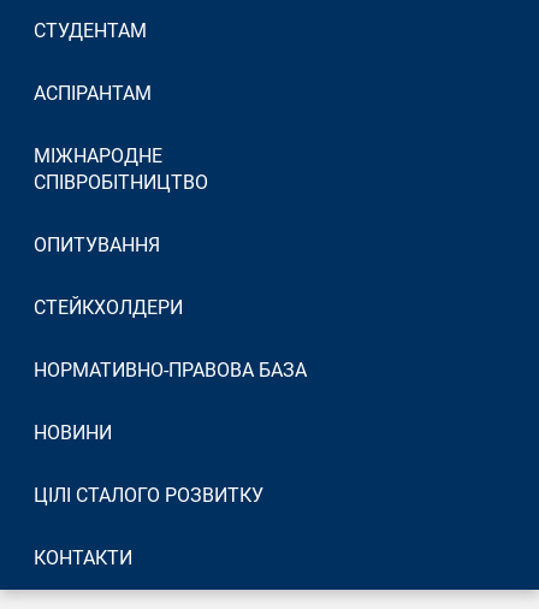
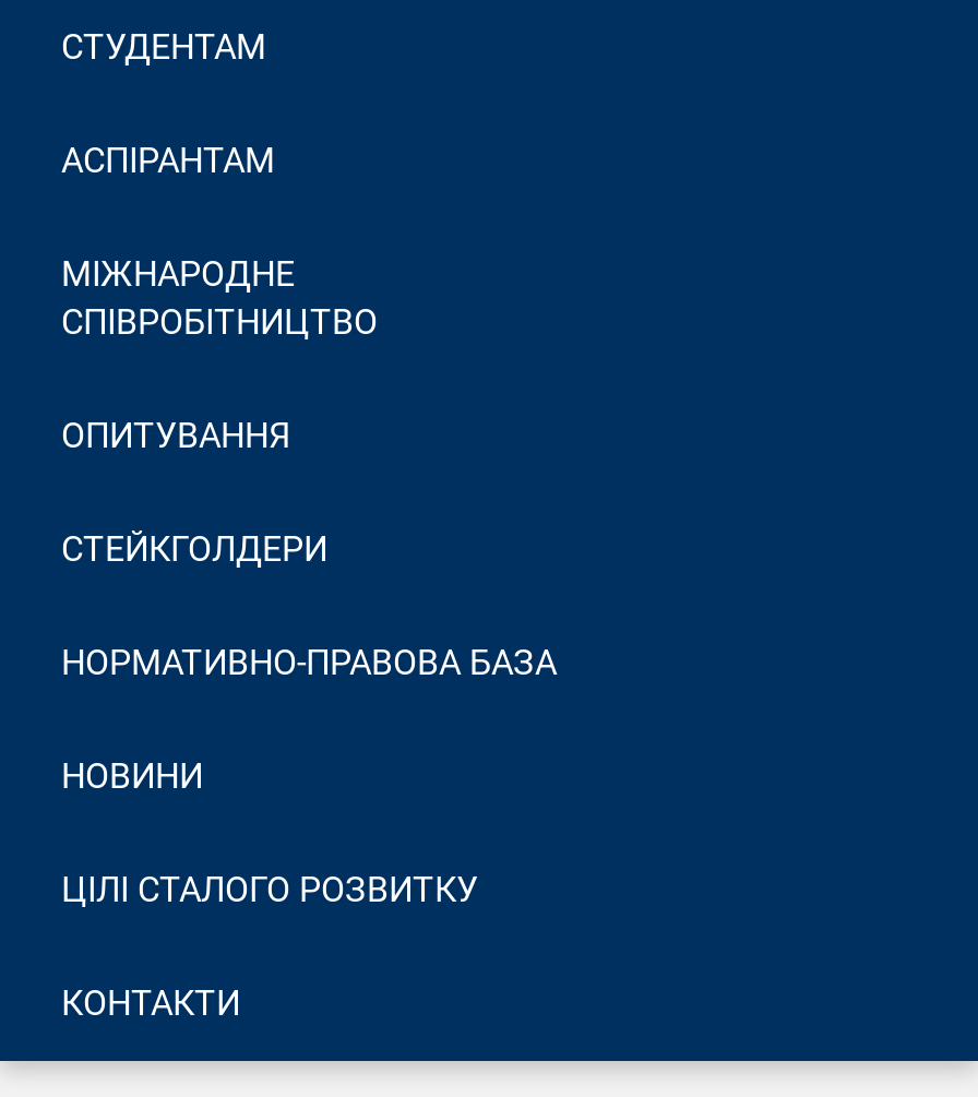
- СТЕЙКХОЛДЕРИ
+ СТЕЙКГОЛДЕРИ
